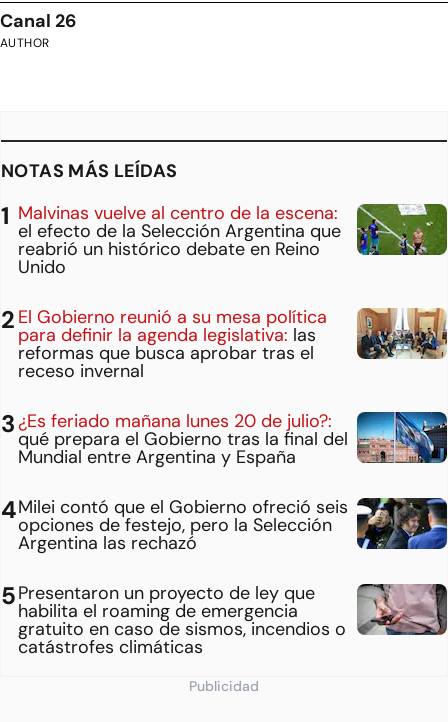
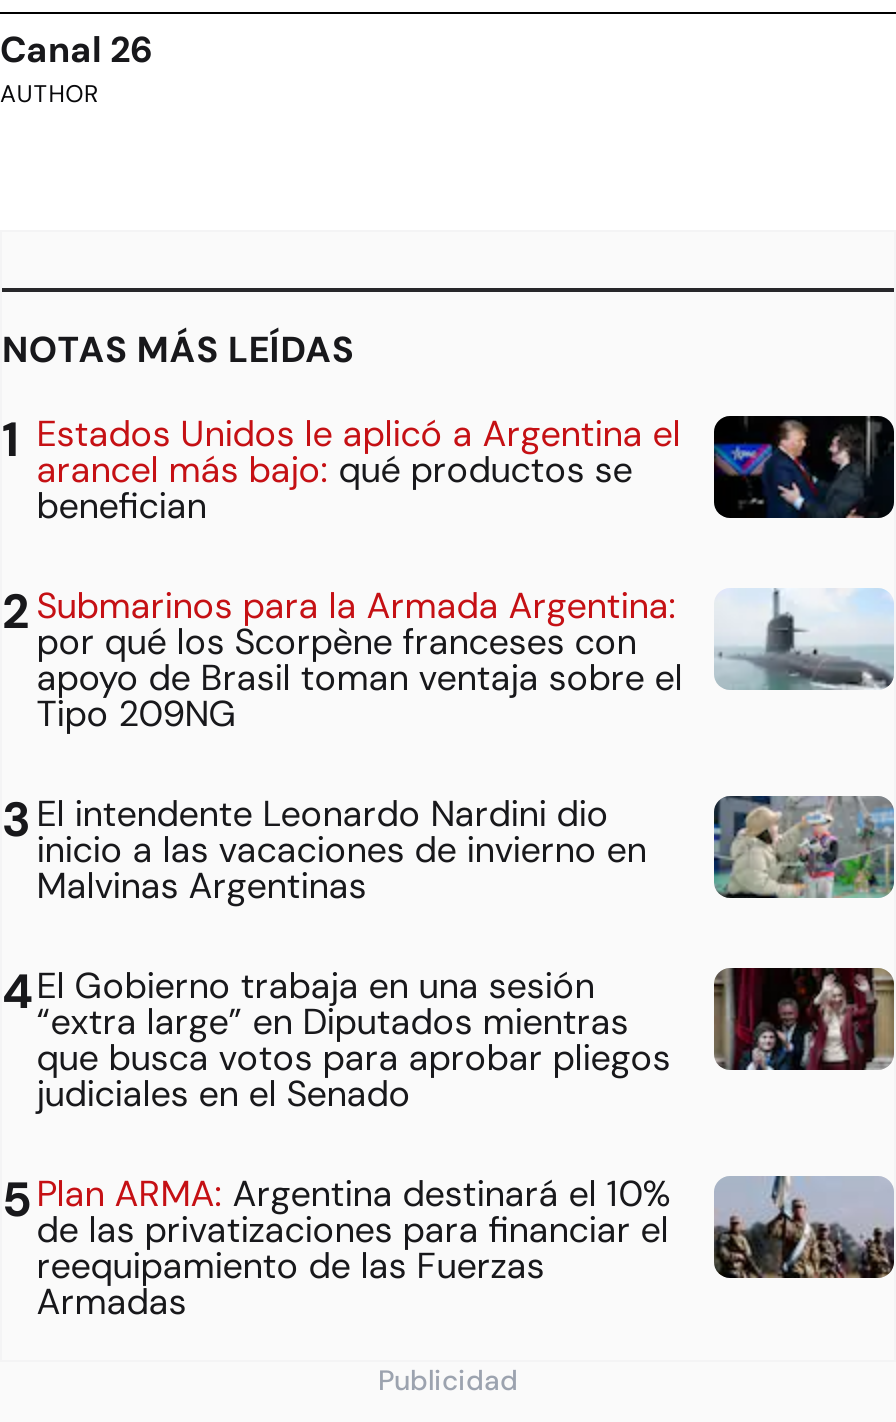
- [image]
- Malvinas vuelve al centro de la escena:
- el efecto de la Selección Argentina que
- reabrió un histórico debate en Reino
- Unido
+ [image]
+ Estados Unidos le aplicó a Argentina el
+ arancel más bajo: qué productos se
+ benefician

- [image]
- El Gobierno reunió a su mesa política
- para definir la agenda legislativa: las
- reformas que busca aprobar tras el
- receso invernal
+ [image]
+ Submarinos para la Armada Argentina:
+ por qué los Scorpène franceses con
+ apoyo de Brasil toman ventaja sobre el
+ Tipo 209NG

- [image]
- ¿Es feriado mañana lunes 20 de julio?:
- qué prepara el Gobierno tras la final del
- Mundial entre Argentina y España
+ [image]
+ El intendente Leonardo Nardini dio
+ inicio a las vacaciones de invierno en
+ Malvinas Argentinas

- [image]
- Milei contó que el Gobierno ofreció seis
- opciones de festejo, pero la Selección
- Argentina las rechazó
+ [image]
+ El Gobierno trabaja en una sesión
+ “extra large” en Diputados mientras
+ que busca votos para aprobar pliegos
+ judiciales en el Senado

- [image]
- Presentaron un proyecto de ley que
- habilita el roaming de emergencia
- gratuito en caso de sismos, incendios o
- catástrofes climáticas
+ [image]
+ Plan ARMA: Argentina destinará el 10%
+ de las privatizaciones para financiar el
+ reequipamiento de las Fuerzas
+ Armadas
